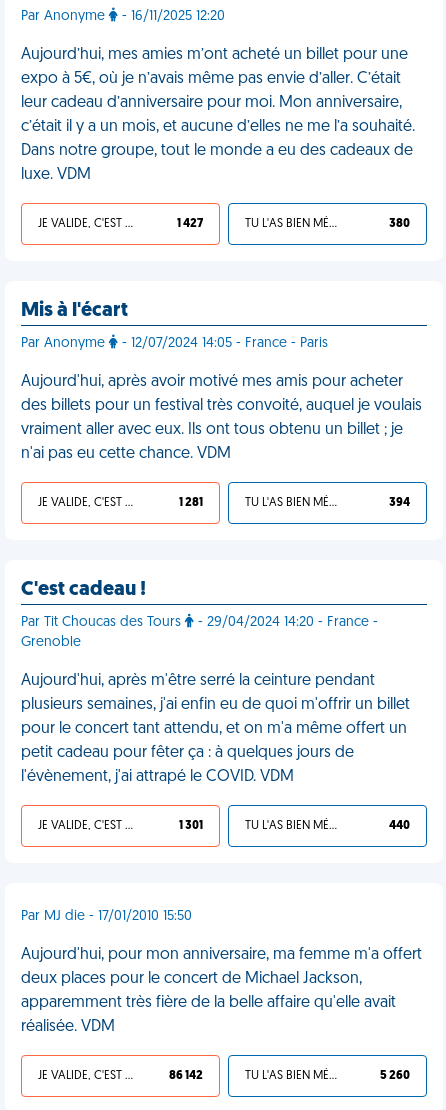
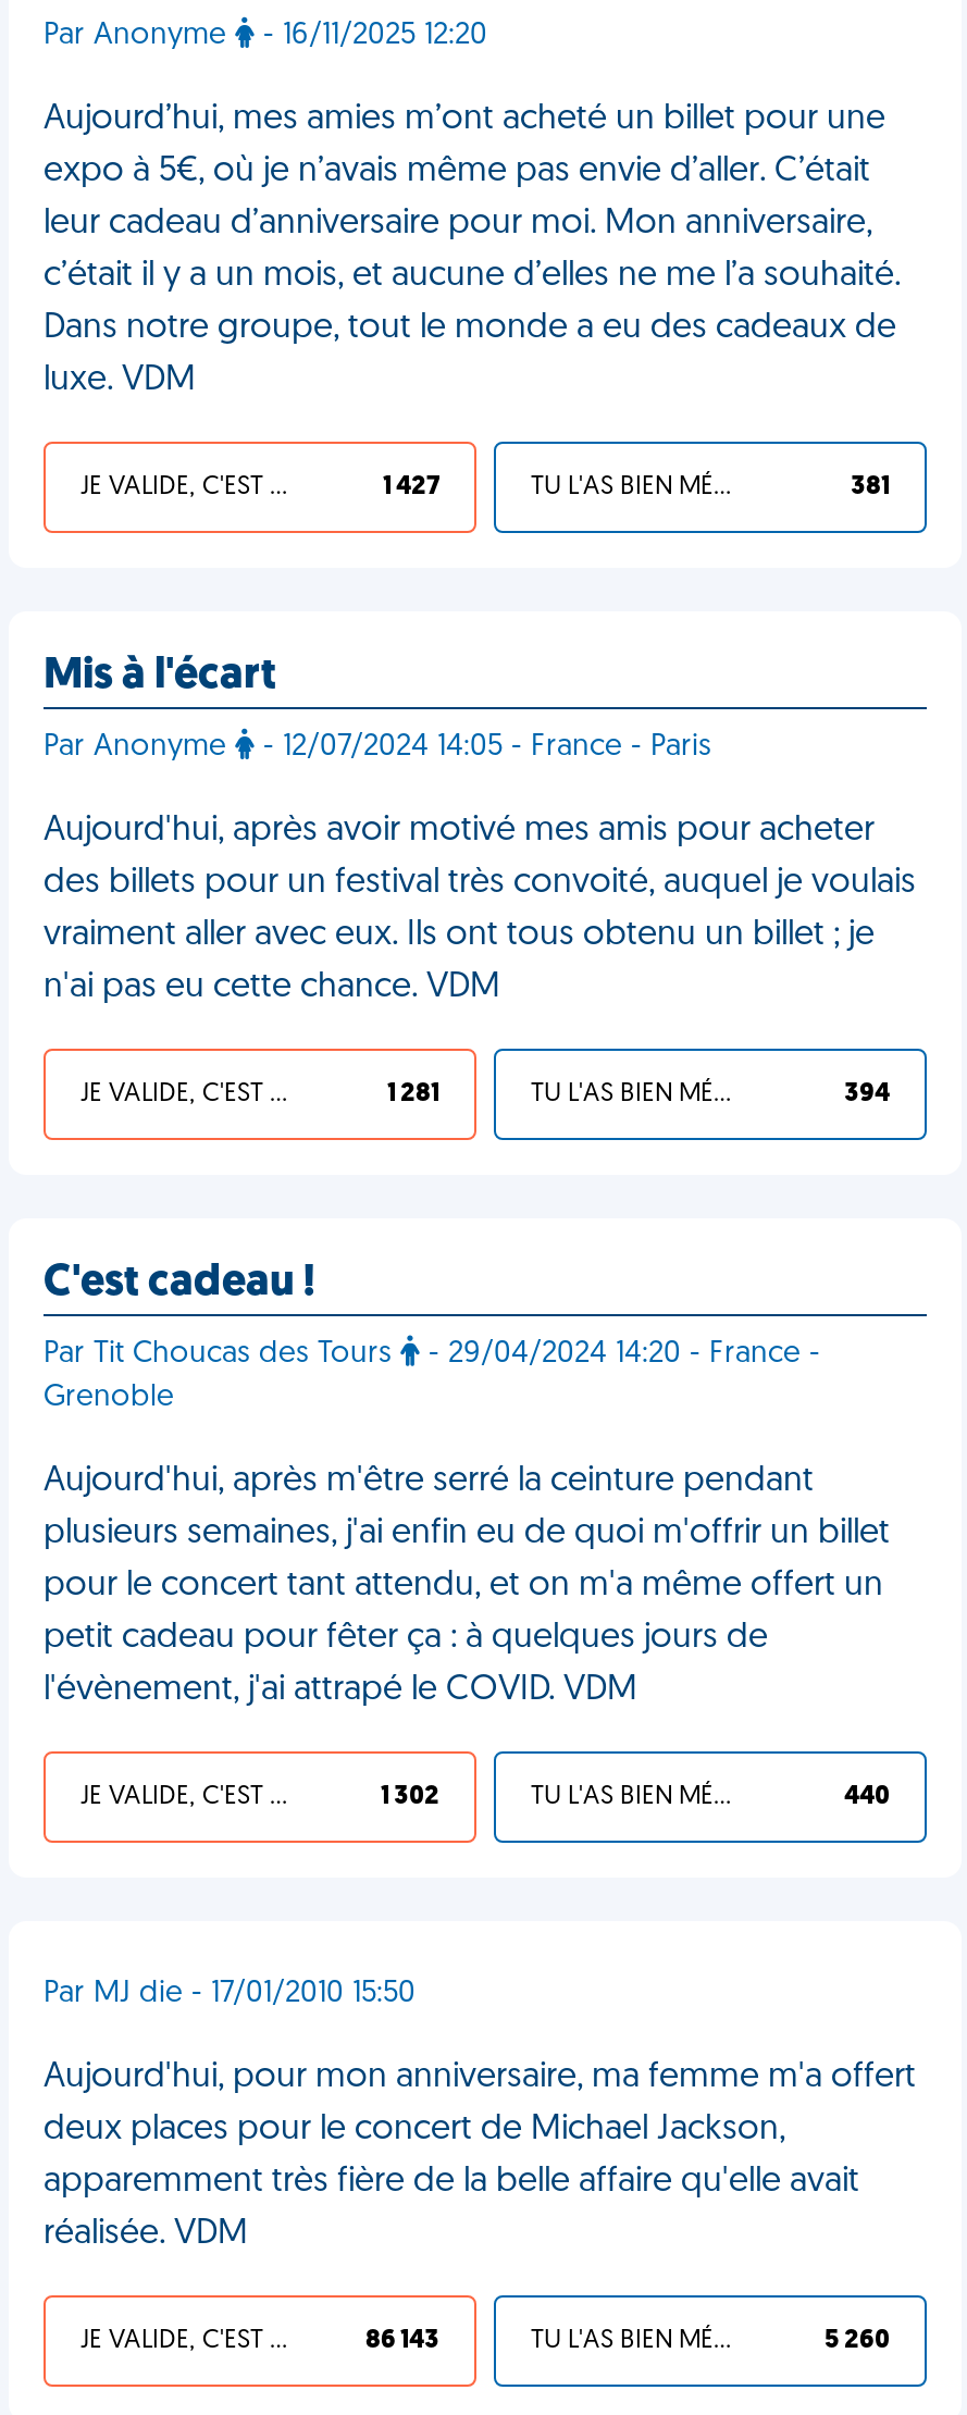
- 380
+ 381

- 1 301
+ 1 302

- 86 142
+ 86 143
